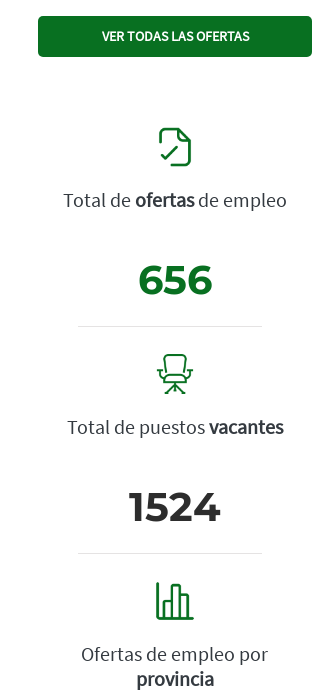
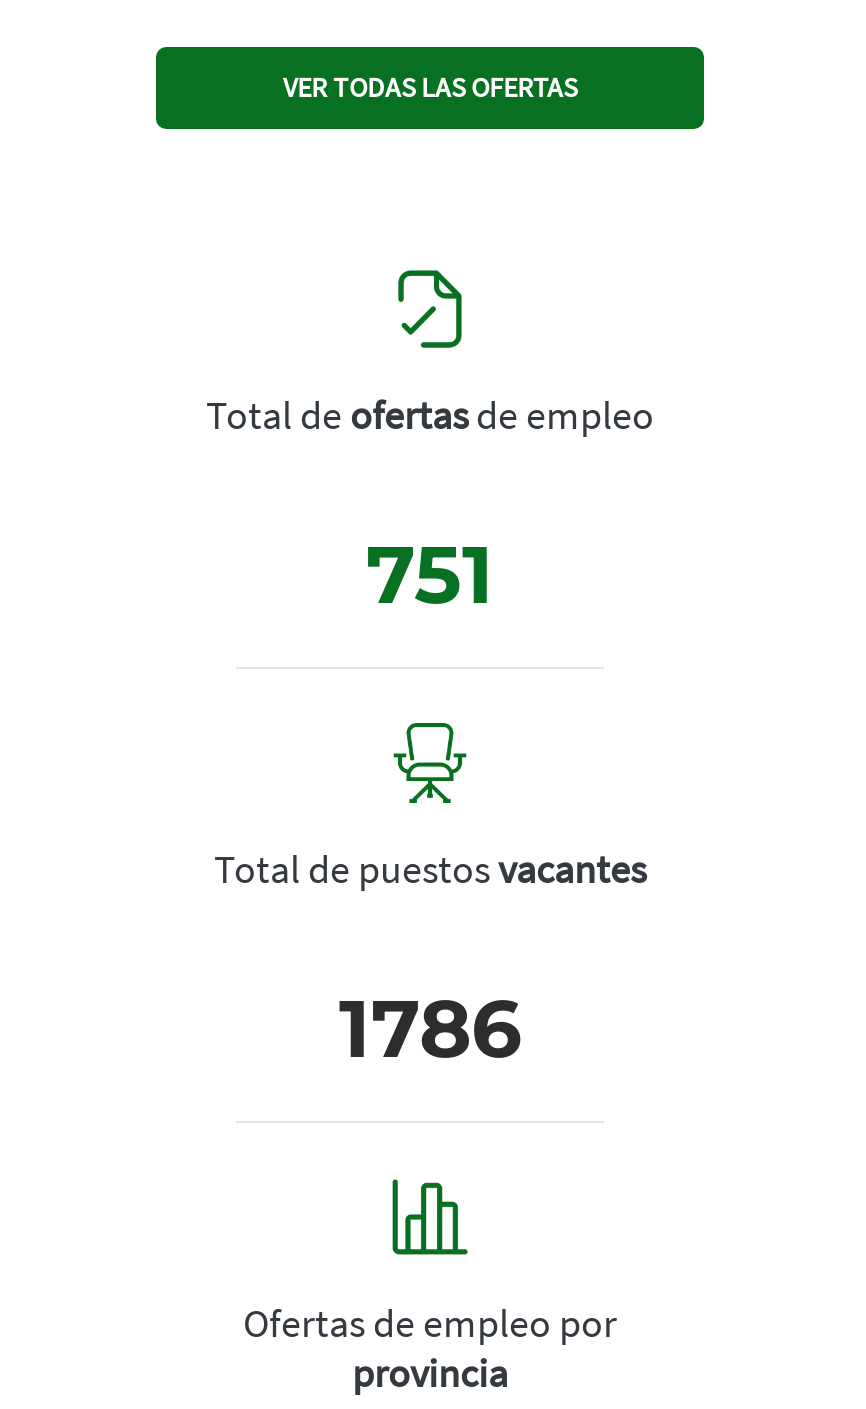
- 656
+ 751

- 1524
+ 1786
